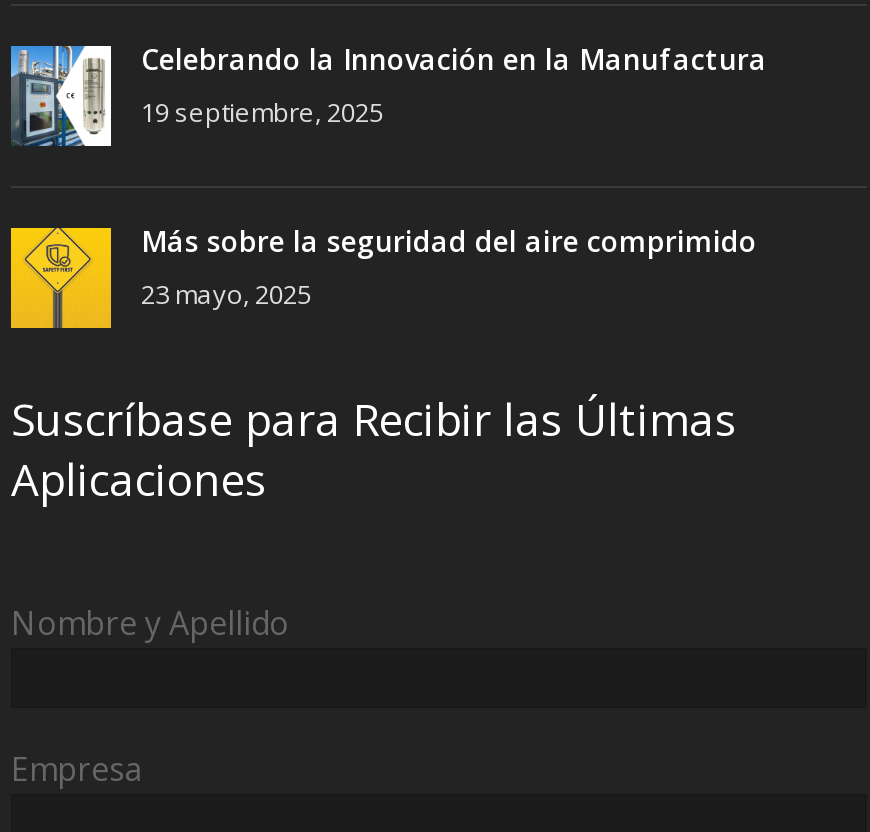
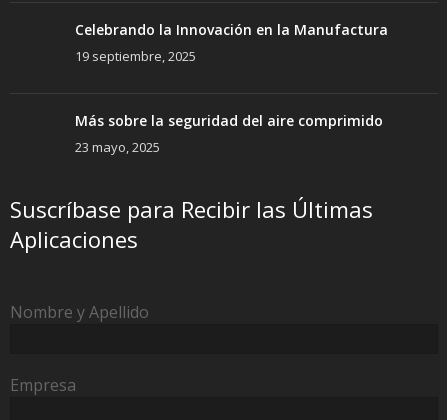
- [image]

- [image]
